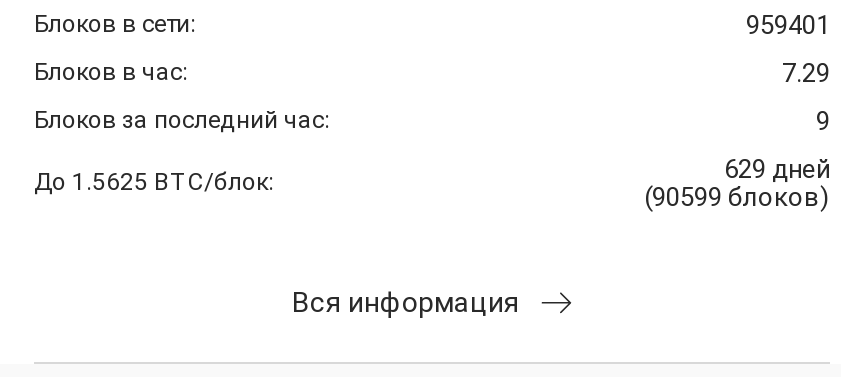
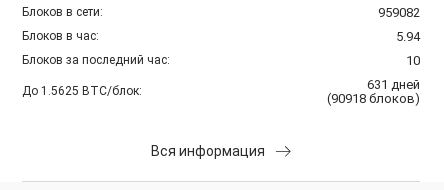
- 959401
+ 959082

- 7.29
+ 5.94

- 9
+ 10

- 629 дней
+ 631 дней

- (90599 блоков)
+ (90918 блоков)
